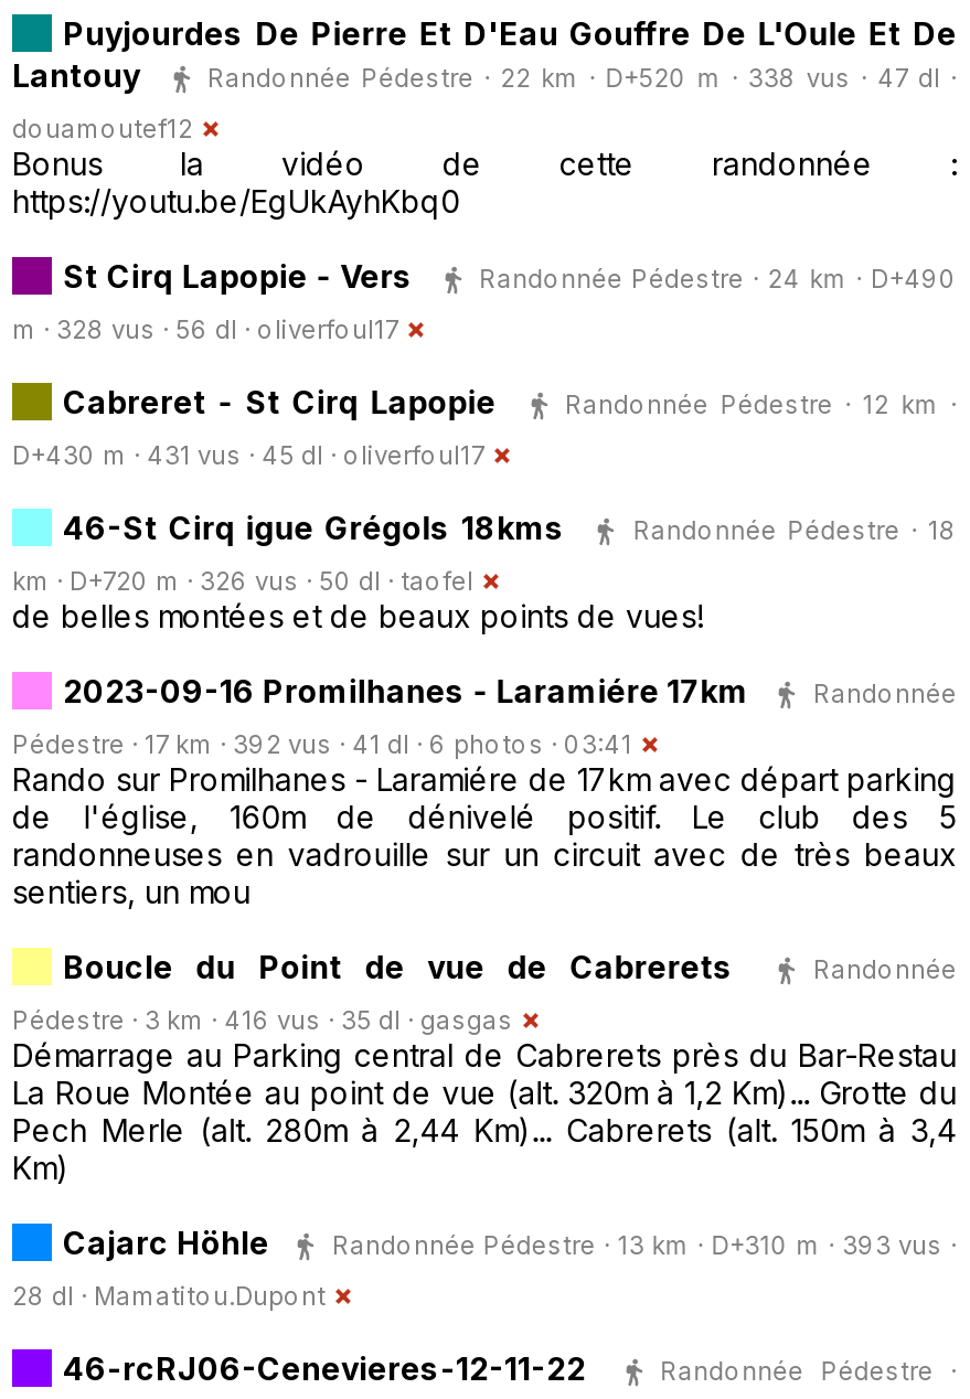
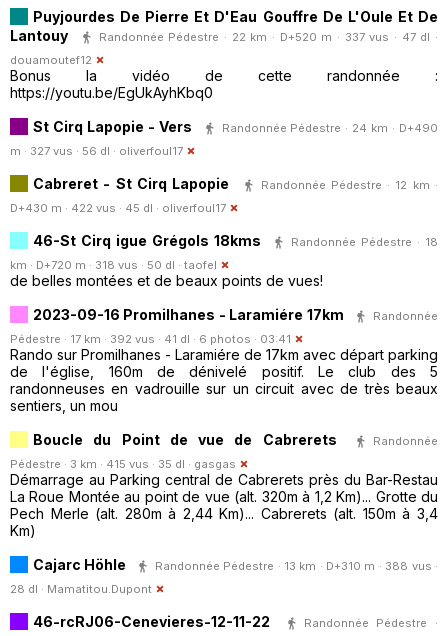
- Randonnée Pédestre · 22 km · D+520 m · 338 vus · 47 dl ·
+ Randonnée Pédestre · 22 km · D+520 m · 337 vus · 47 dl ·

- m · 328 vus · 56 dl · oliverfoul17
+ m · 327 vus · 56 dl · oliverfoul17

- D+430 m · 431 vus · 45 dl · oliverfoul17
+ D+430 m · 422 vus · 45 dl · oliverfoul17

- km · D+720 m · 326 vus · 50 dl · taofel
+ km · D+720 m · 318 vus · 50 dl · taofel

- Pédestre · 3 km · 416 vus · 35 dl · gasgas
+ Pédestre · 3 km · 415 vus · 35 dl · gasgas

- Randonnée Pédestre · 13 km · D+310 m · 393 vus ·
+ Randonnée Pédestre · 13 km · D+310 m · 388 vus ·
